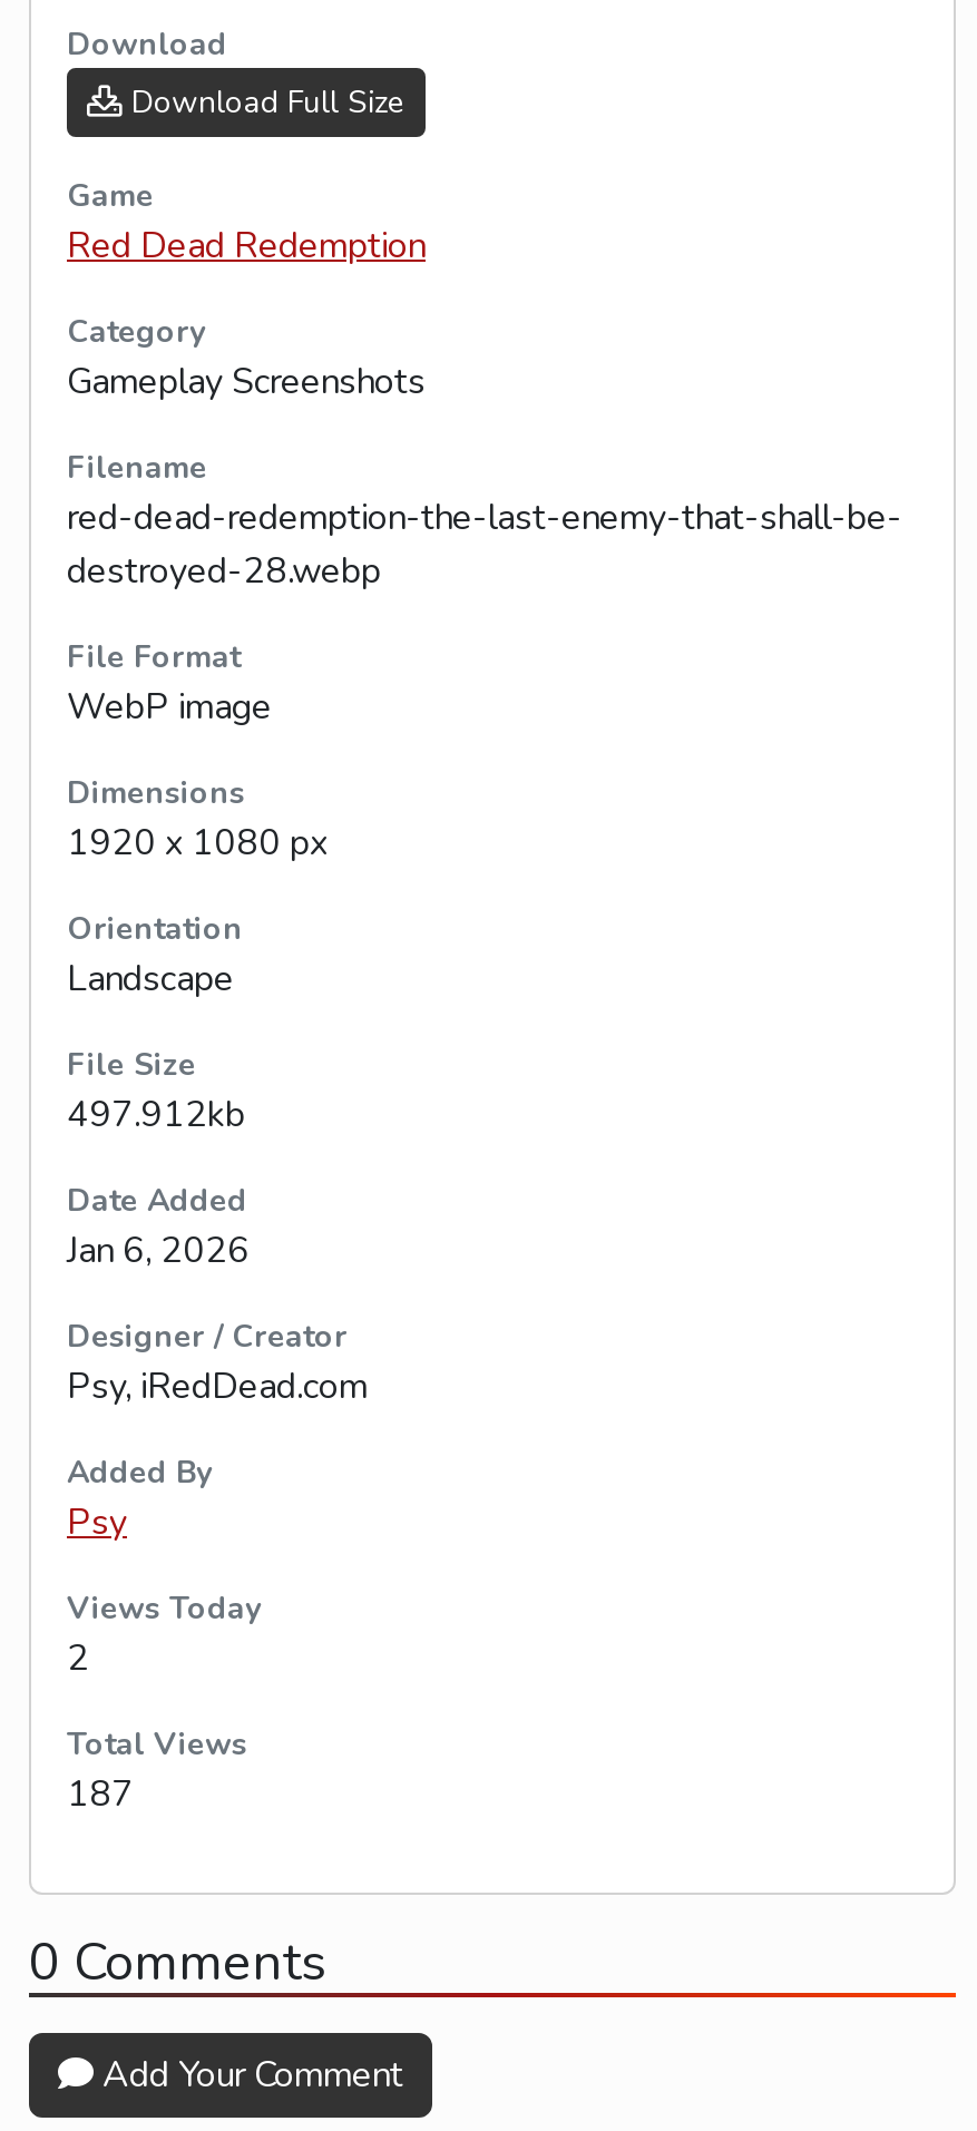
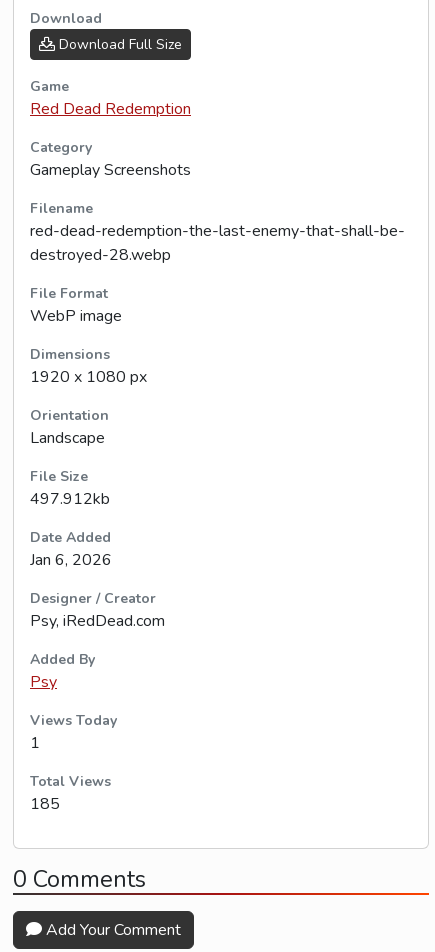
- 2
+ 1

- 187
+ 185
